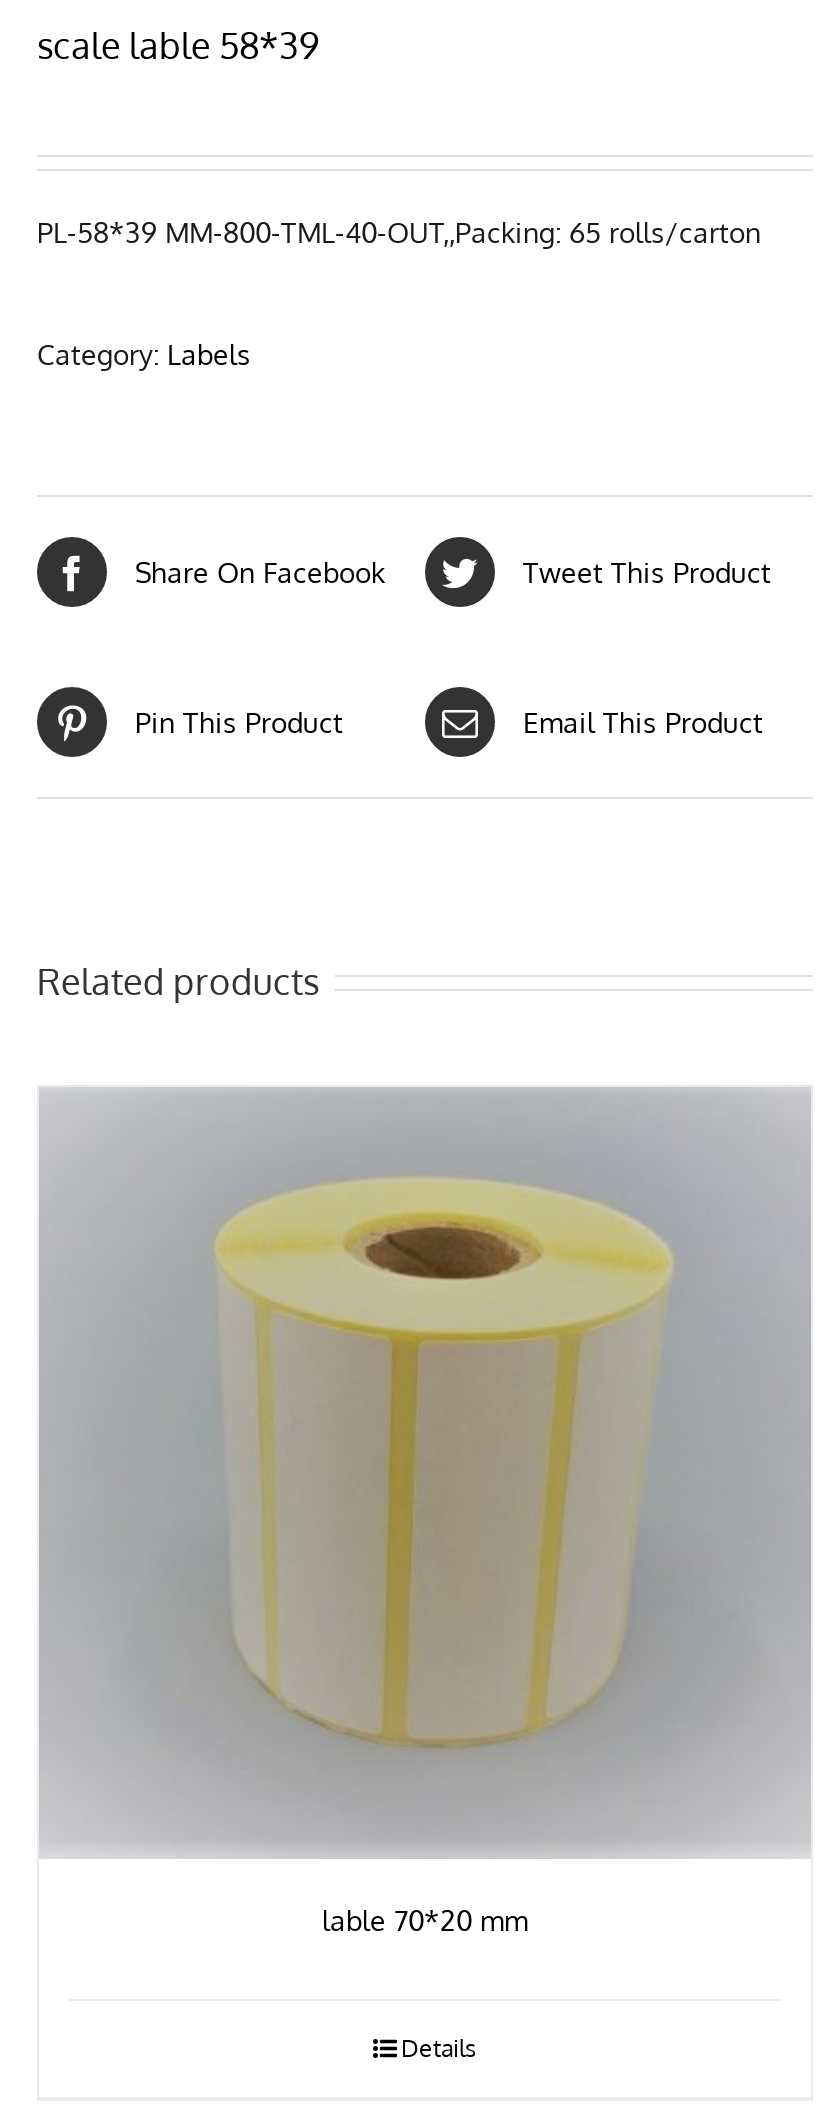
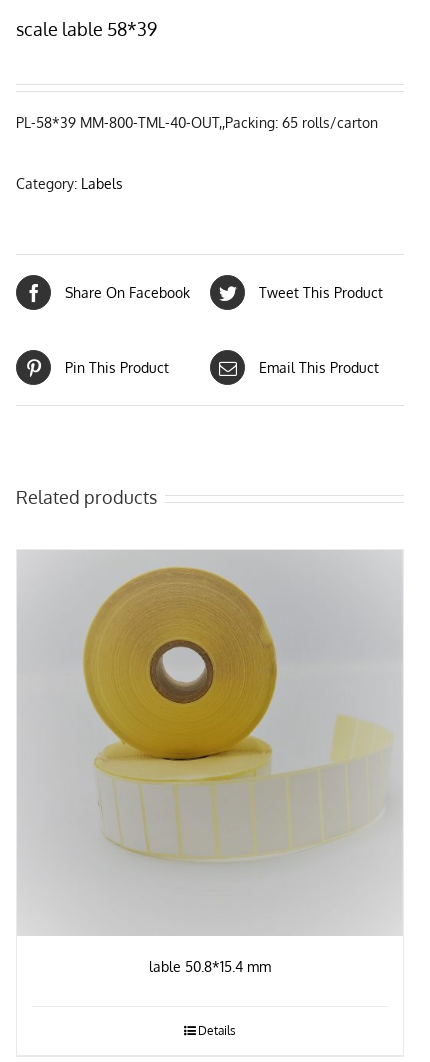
- [image]
+ [image]

- lable 70*20 mm
+ lable 50.8*15.4 mm
